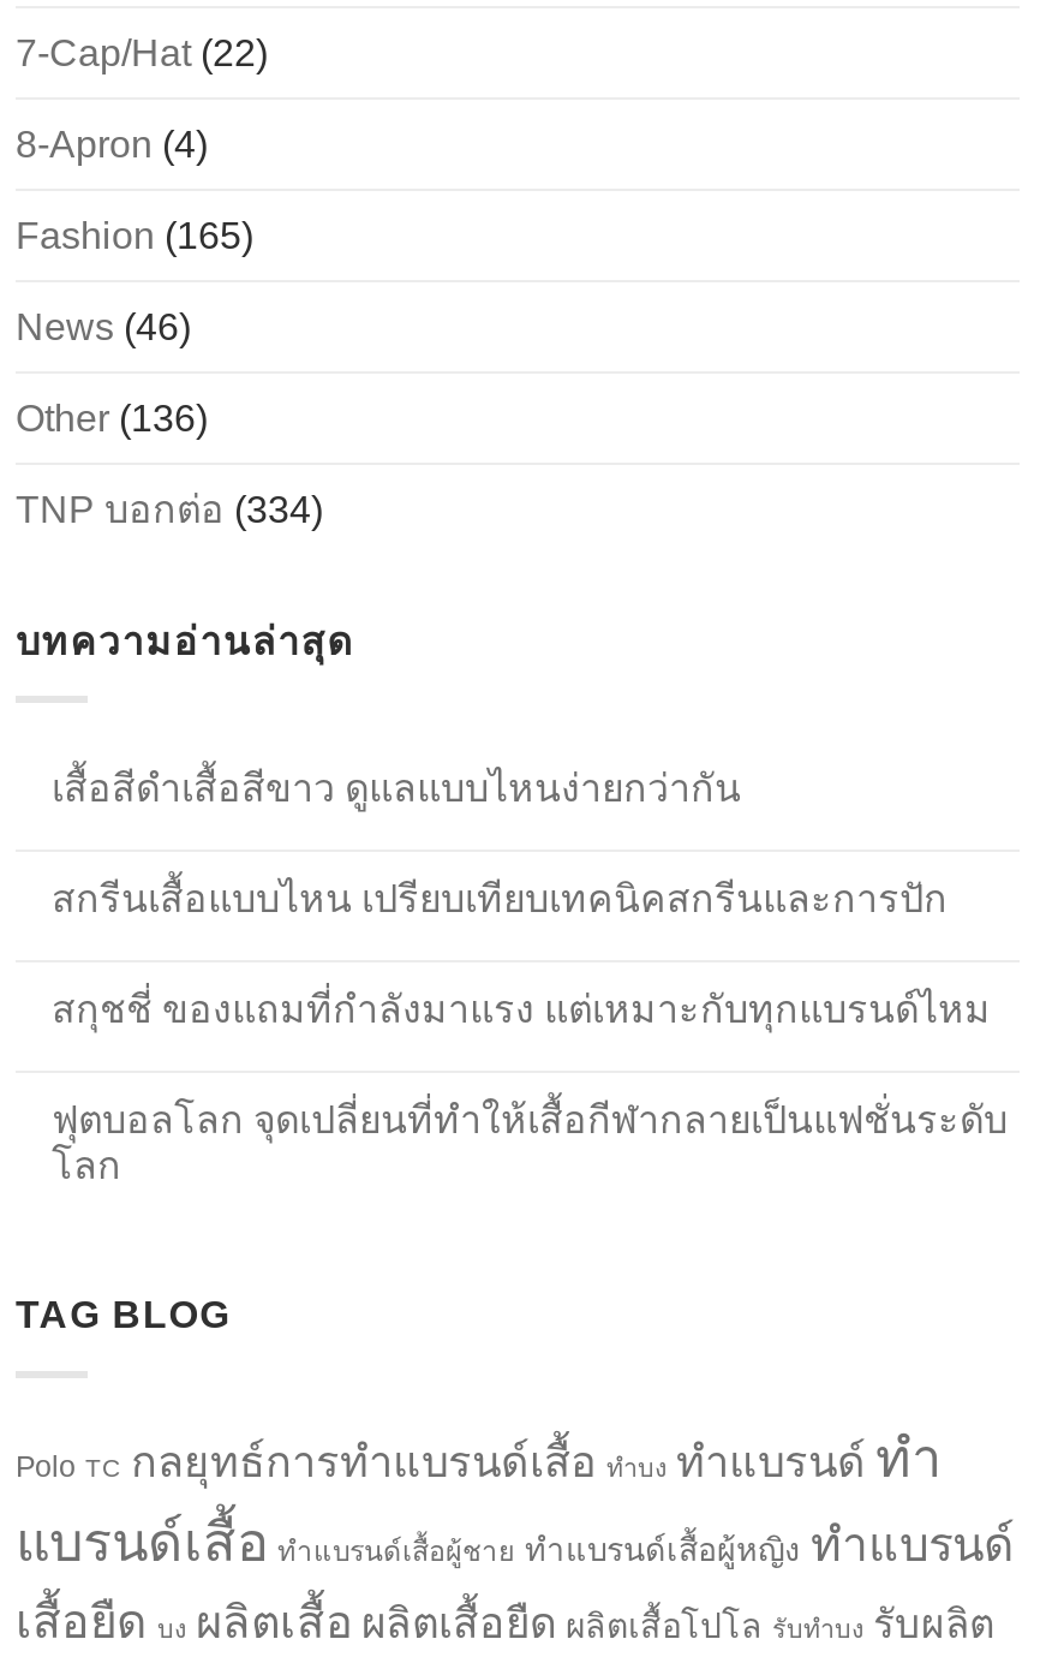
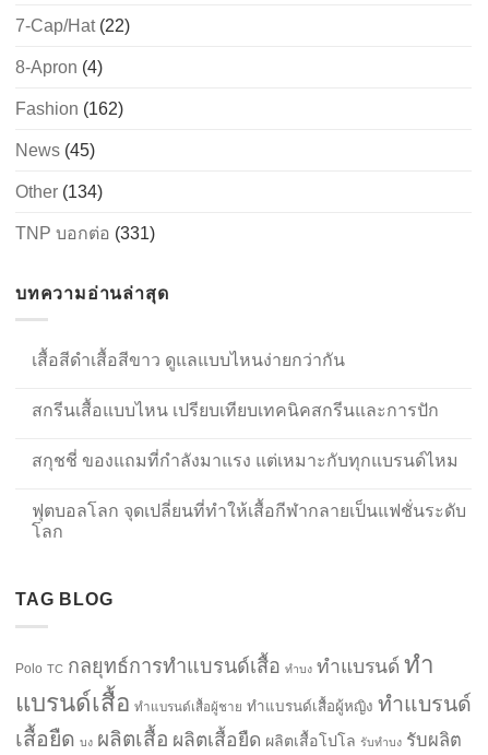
- Fashion (165)
+ Fashion (162)

- News (46)
+ News (45)

- Other (136)
+ Other (134)

- TNP บอกต่อ(334)
+ TNP บอกต่อ(331)
